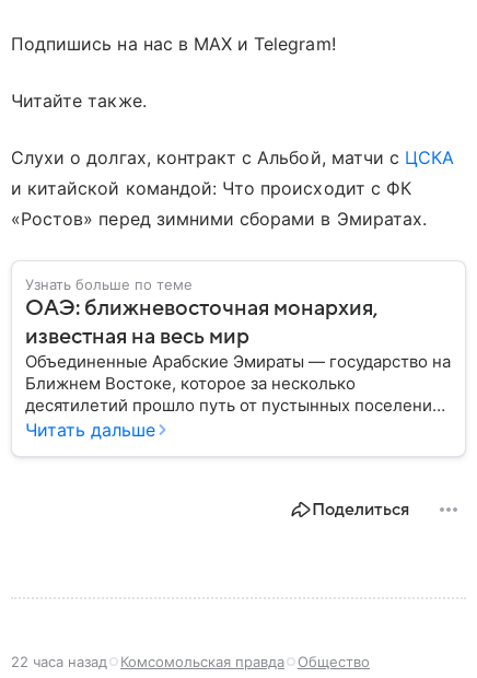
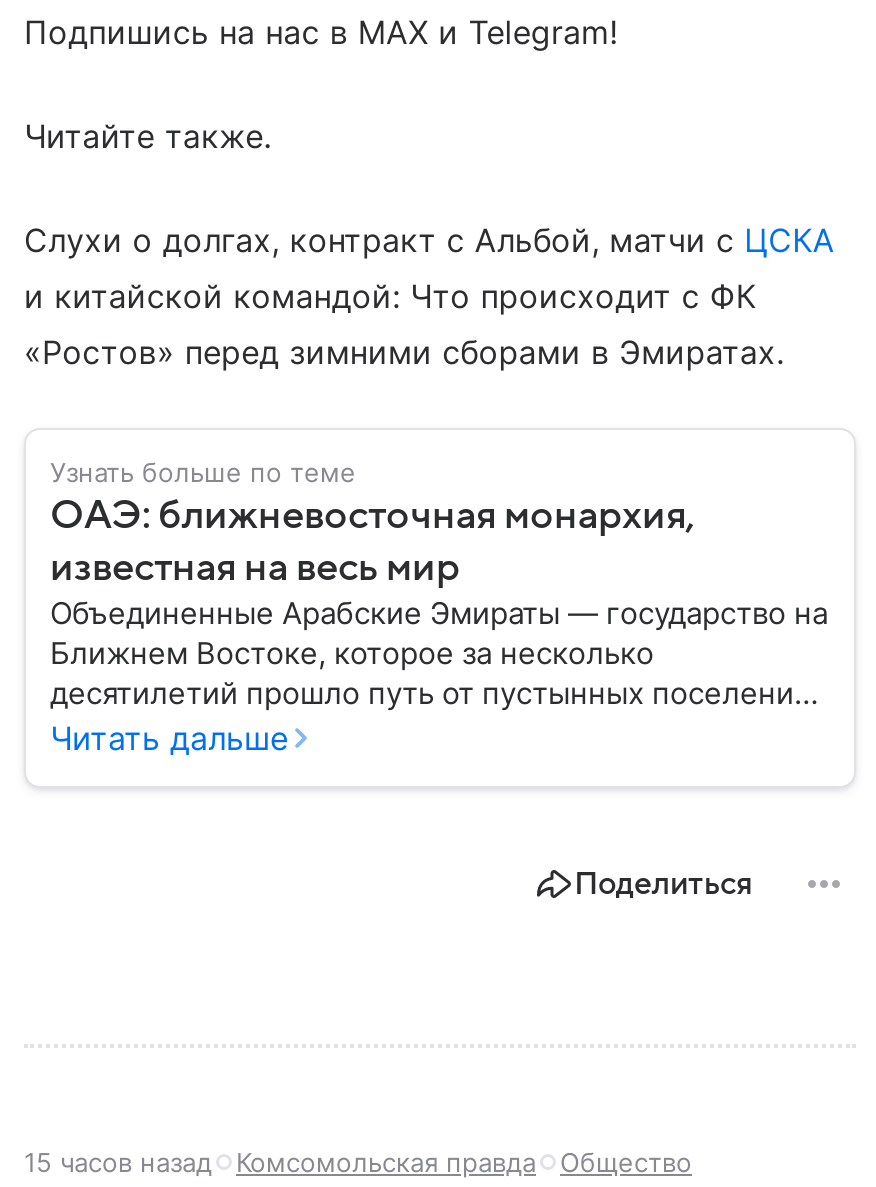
- 22 часа назад Комсомольская правда Общество
+ 15 часов назад Комсомольская правда Общество
